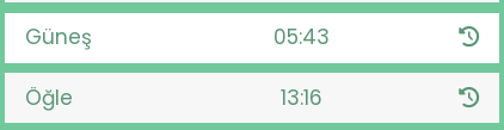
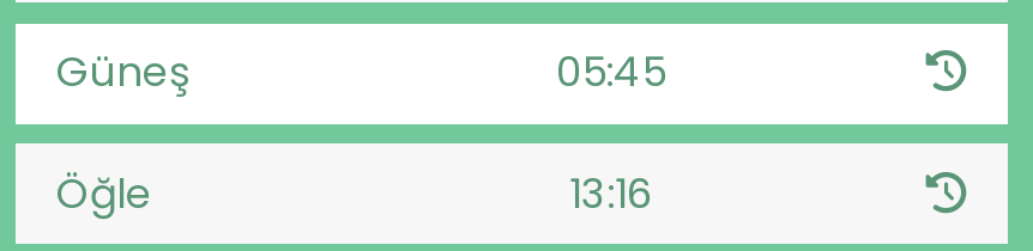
- 05:43
+ 05:45
